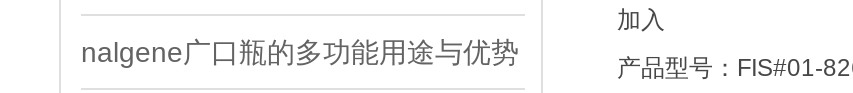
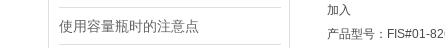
- nalgene广口瓶的多功能用途与优势
+ 使用容量瓶时的注意点
